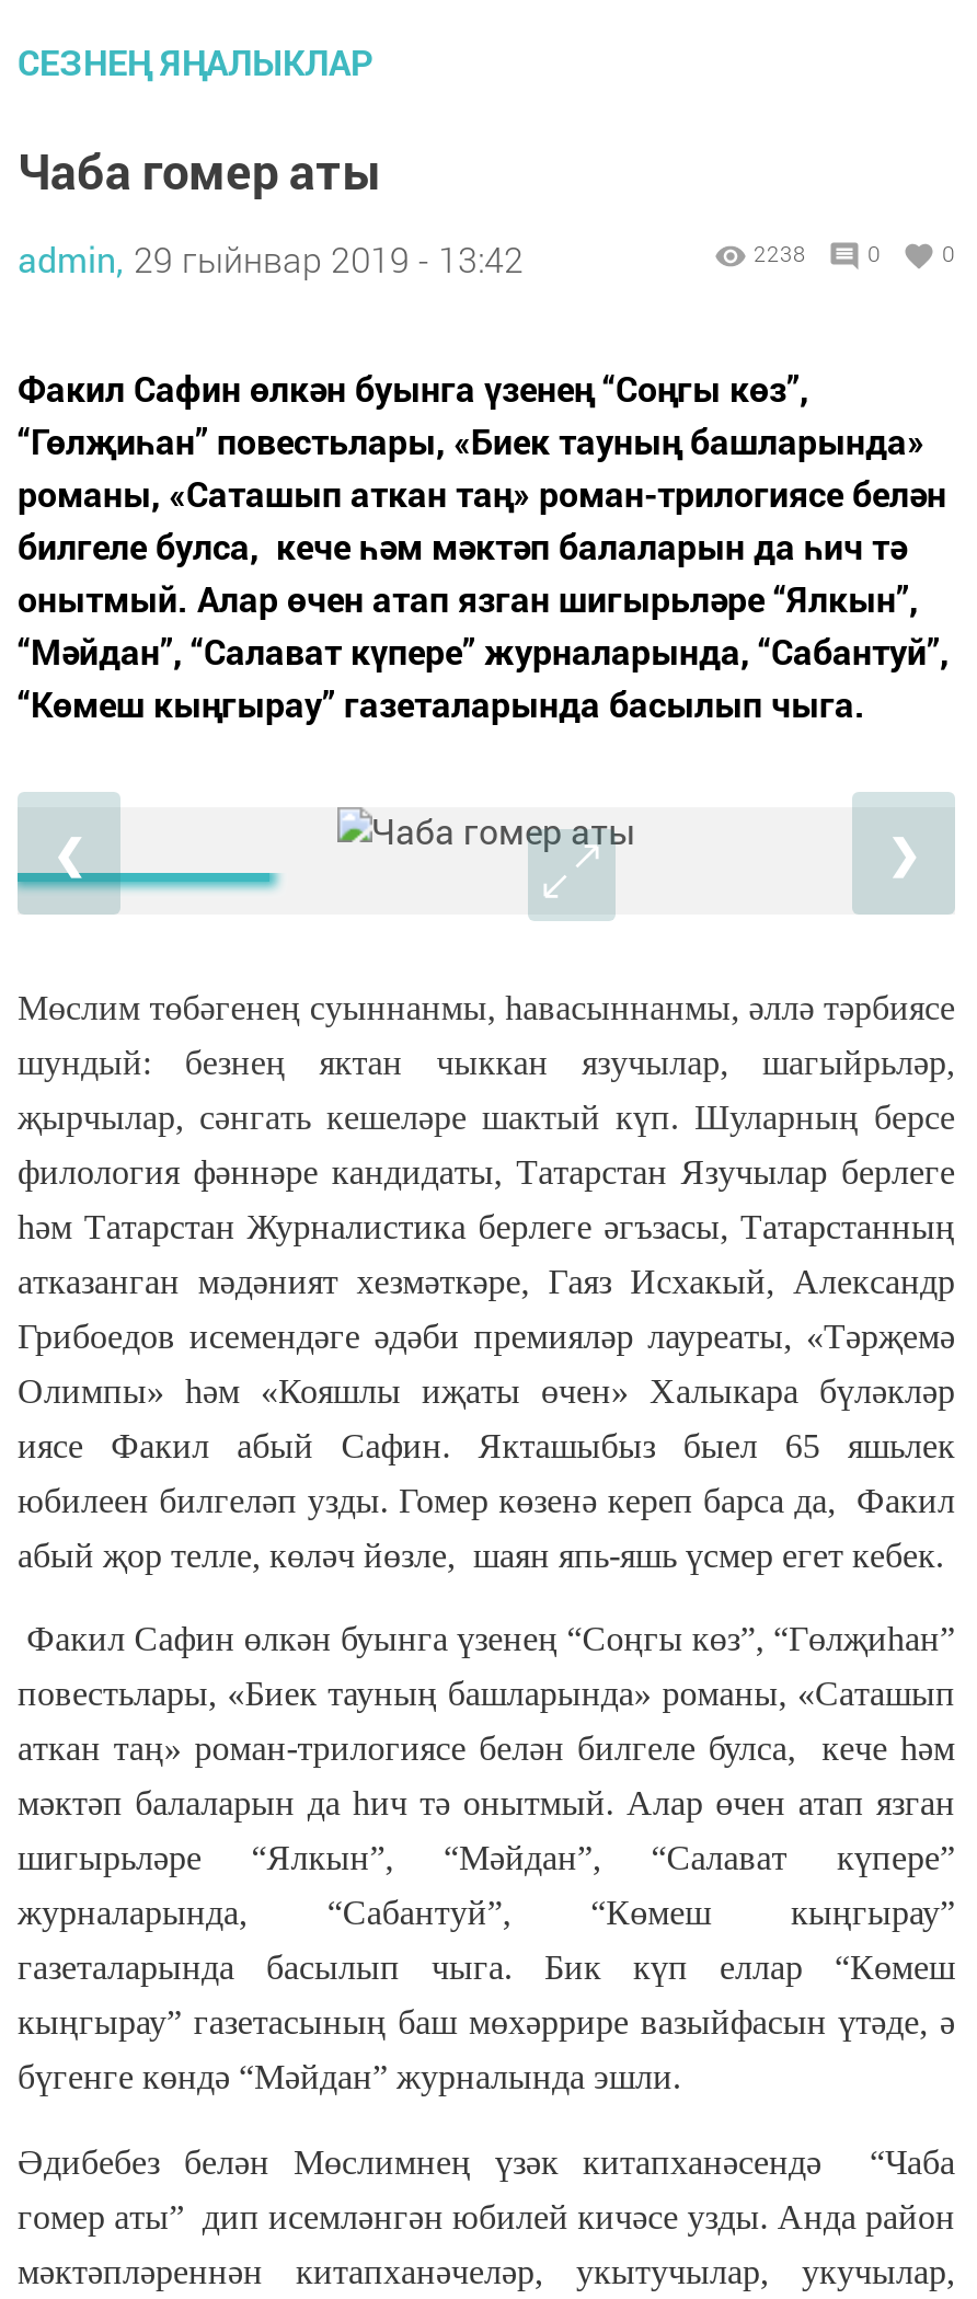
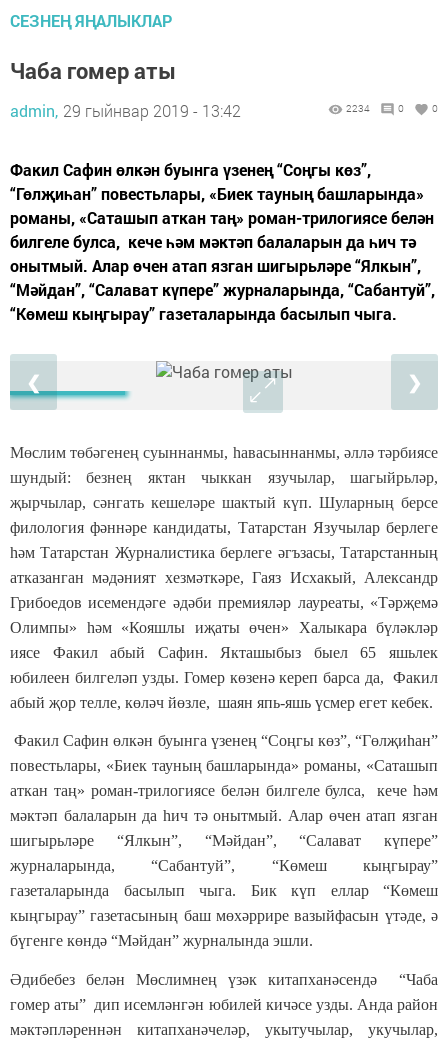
- 2238
+ 2234
